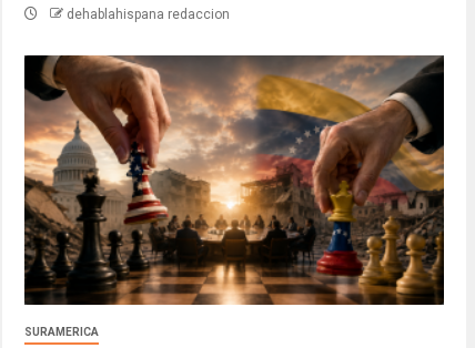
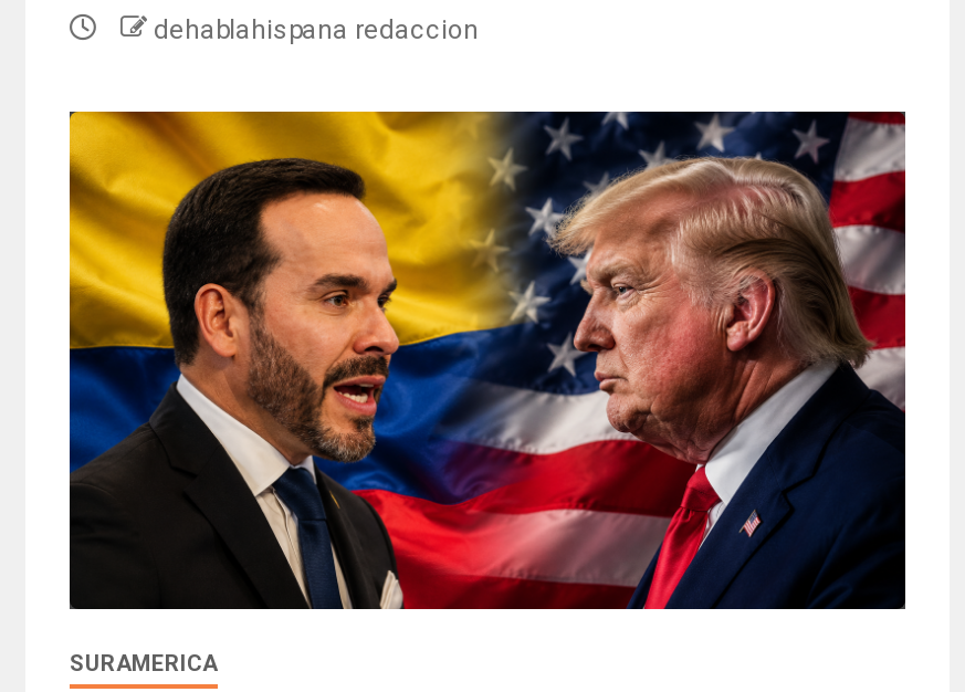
- [image]
+ [image]
